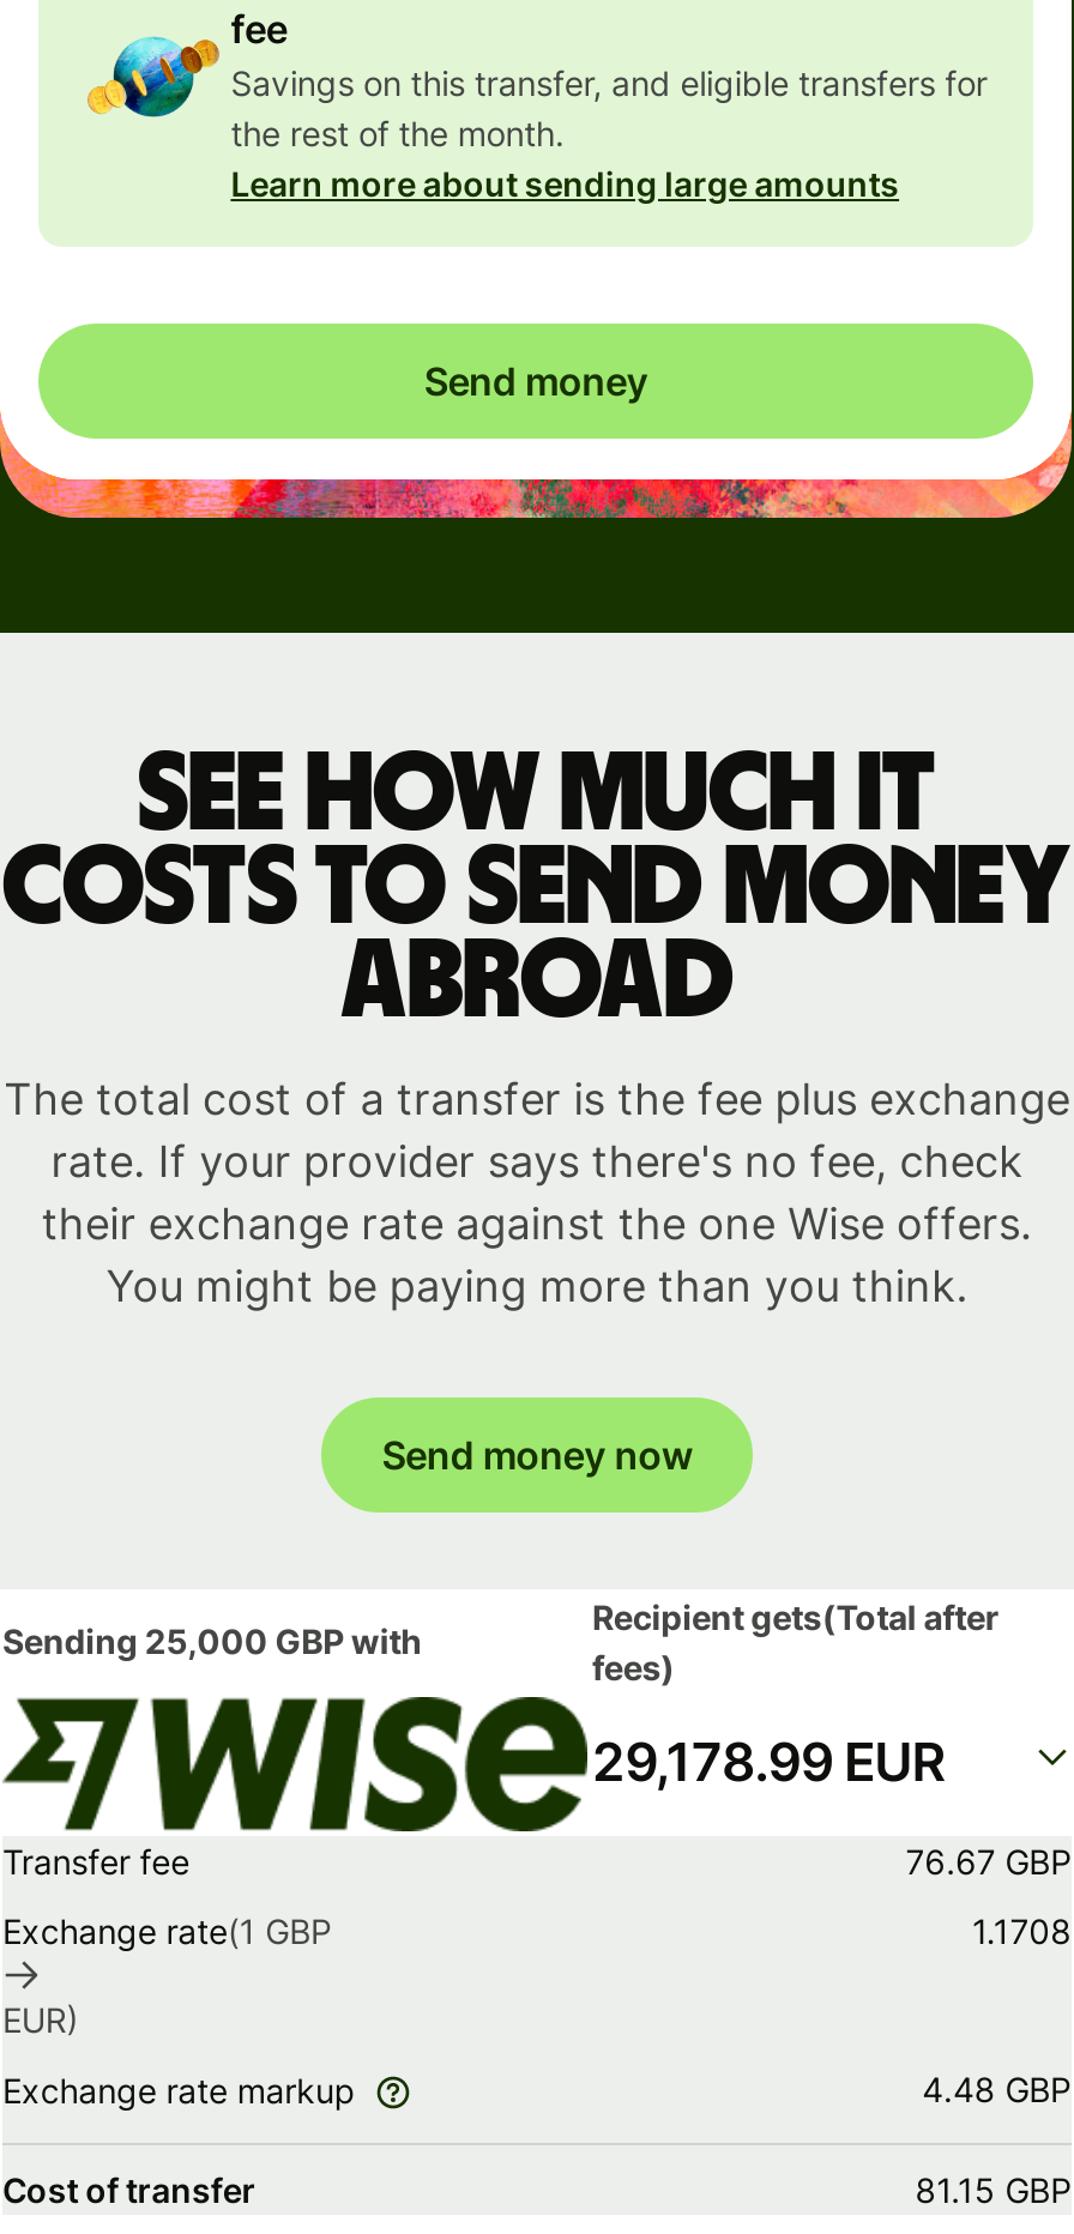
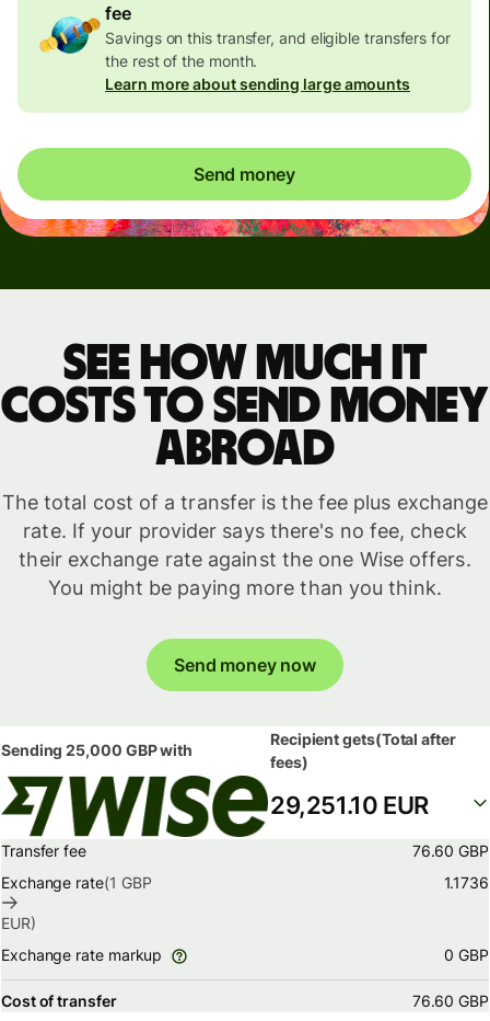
- 29,178.99 EUR
+ 29,251.10 EUR

- 76.67 GBP
+ 76.60 GBP

- 1.1708
+ 1.1736

- 4.48 GBP
+ 0 GBP

- 81.15 GBP
+ 76.60 GBP
